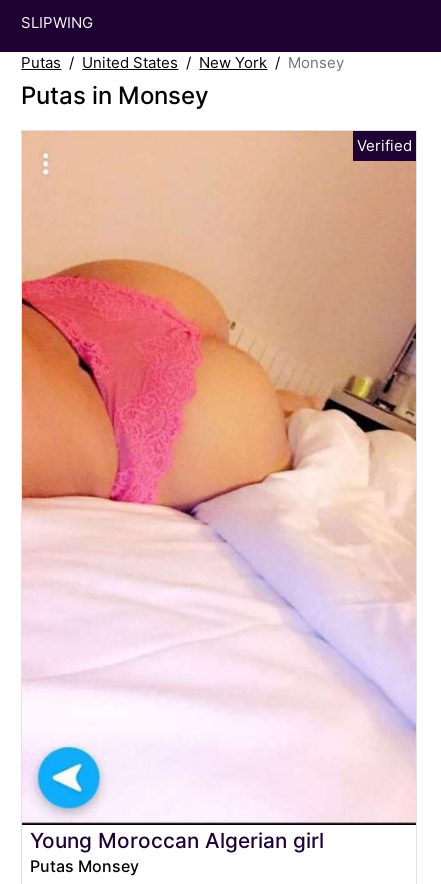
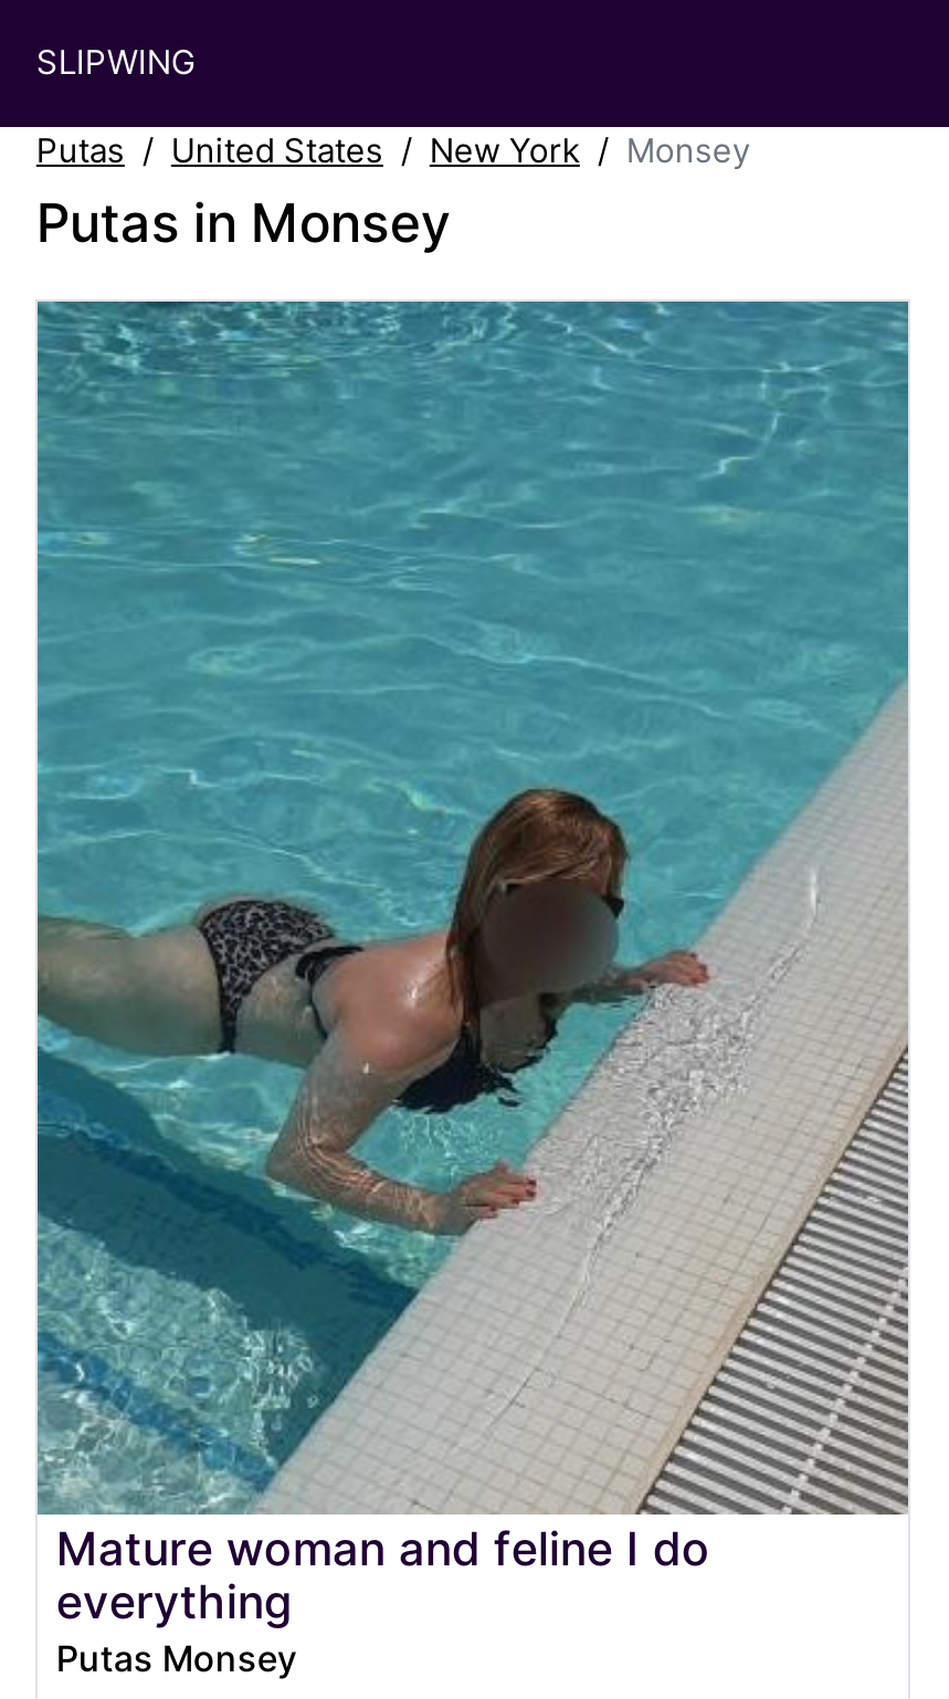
- [image]
- Young Moroccan Algerian girl
+ [image]
+ Mature woman and feline I do
+ everything
